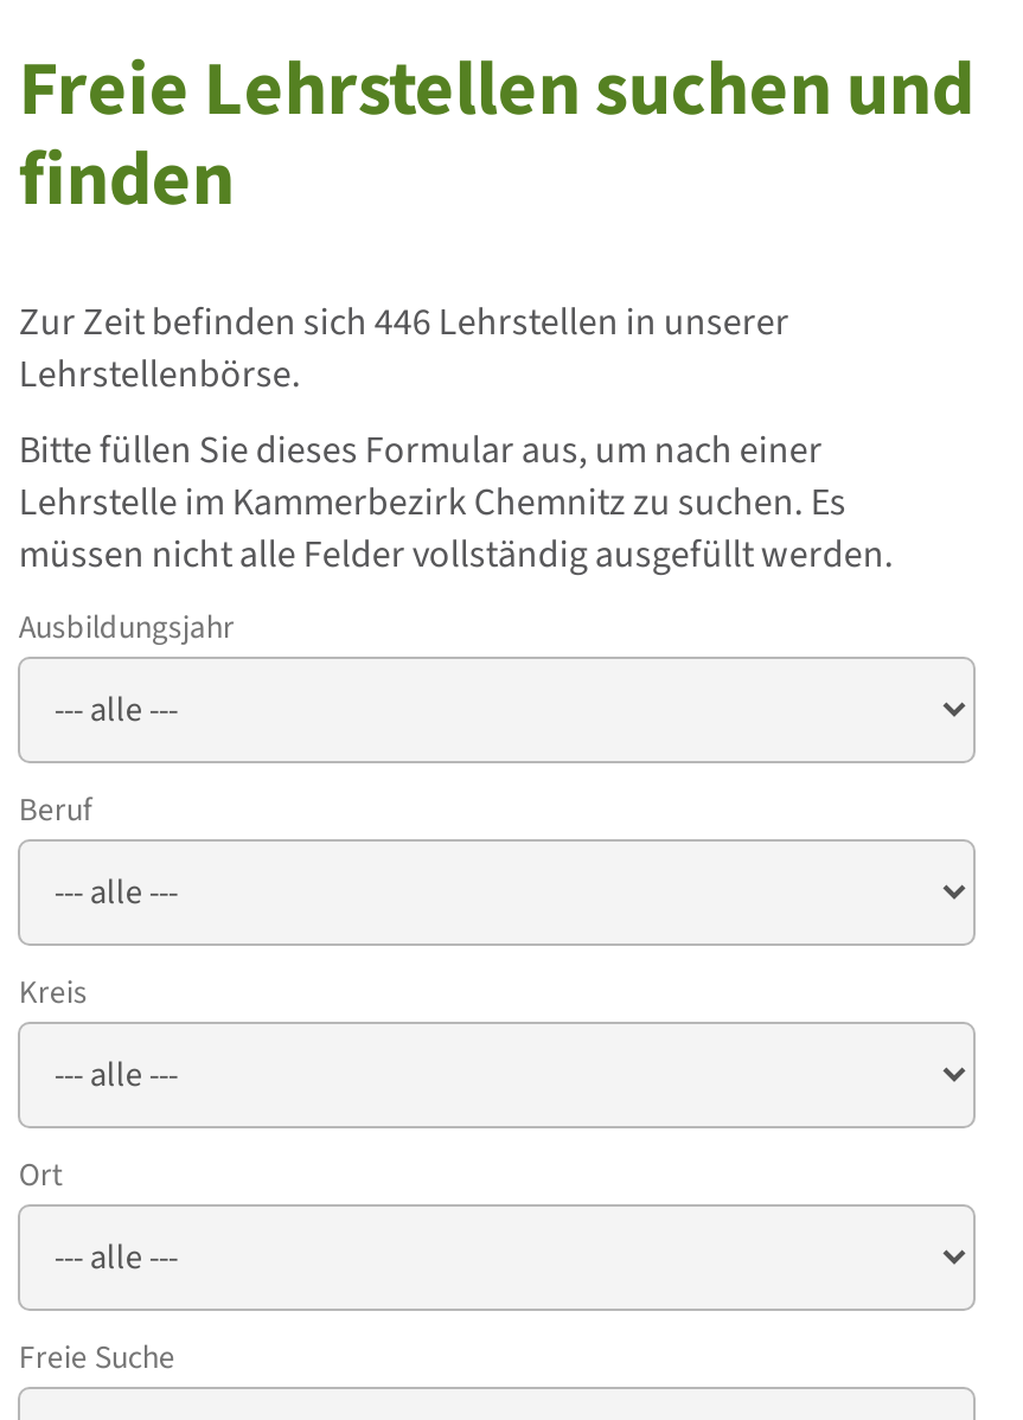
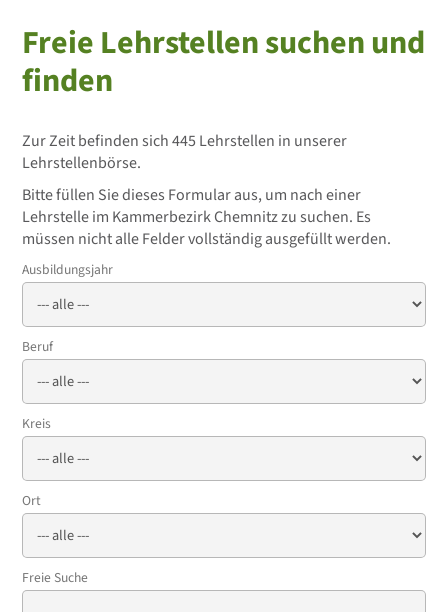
- Zur Zeit befinden sich 446 Lehrstellen in unserer
+ Zur Zeit befinden sich 445 Lehrstellen in unserer
